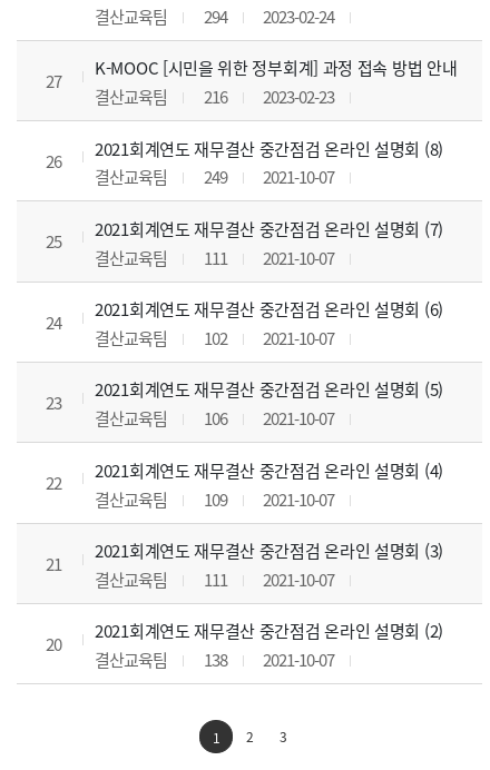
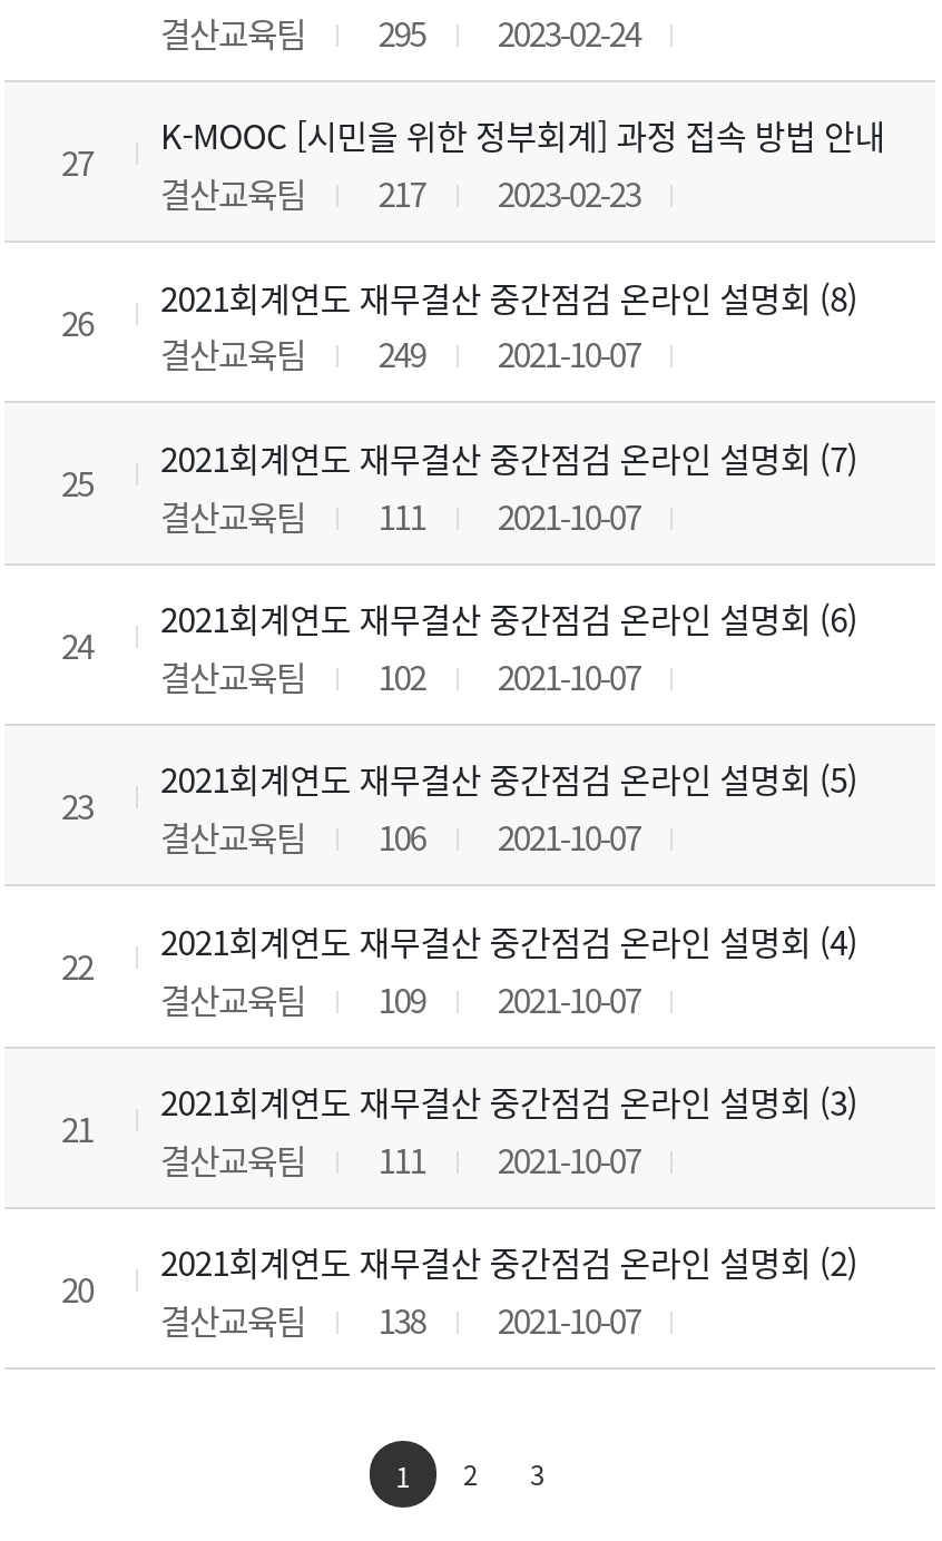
- 결산교육팀 294 2023-02-24
+ 결산교육팀 295 2023-02-24

- 결산교육팀 216 2023-02-23
+ 결산교육팀 217 2023-02-23
